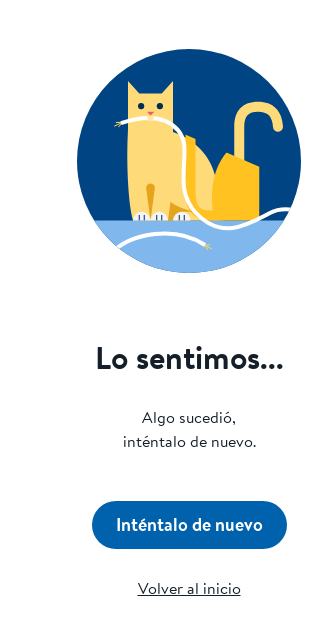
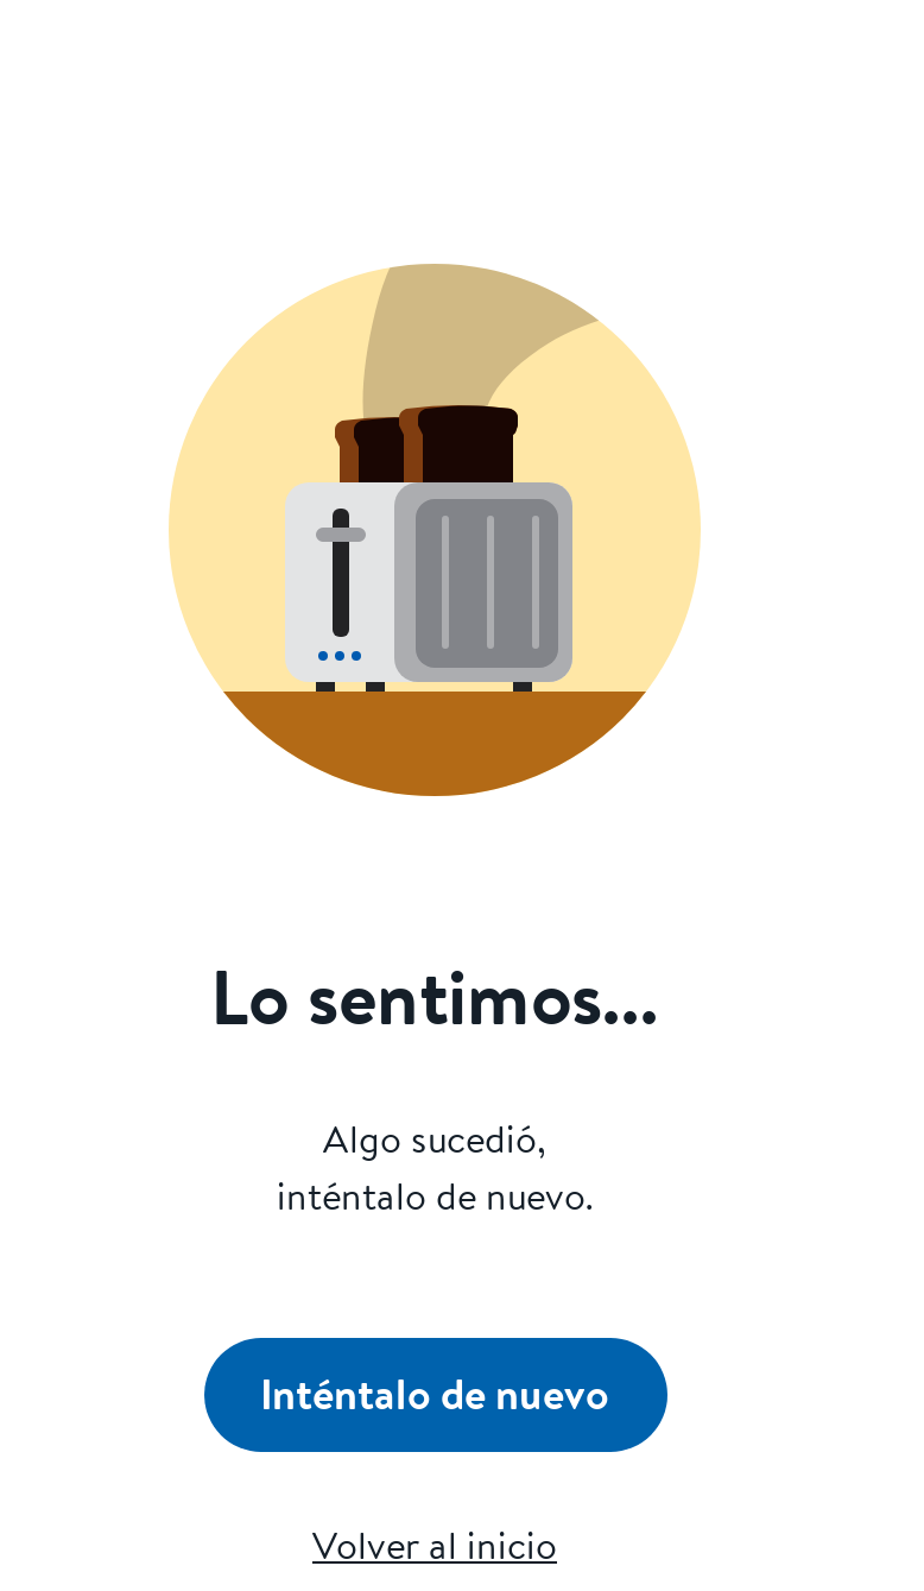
- [image]
+ [image]
